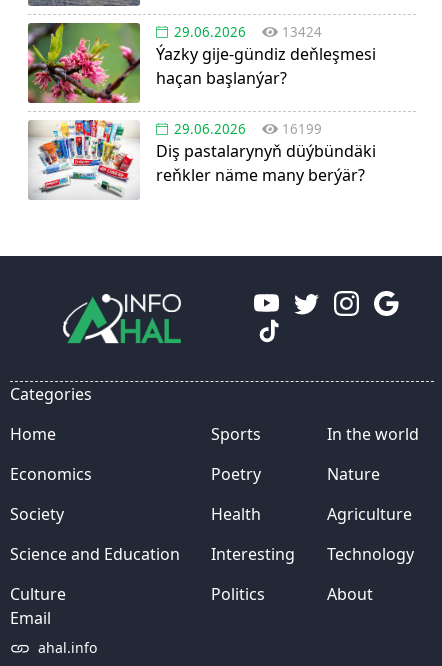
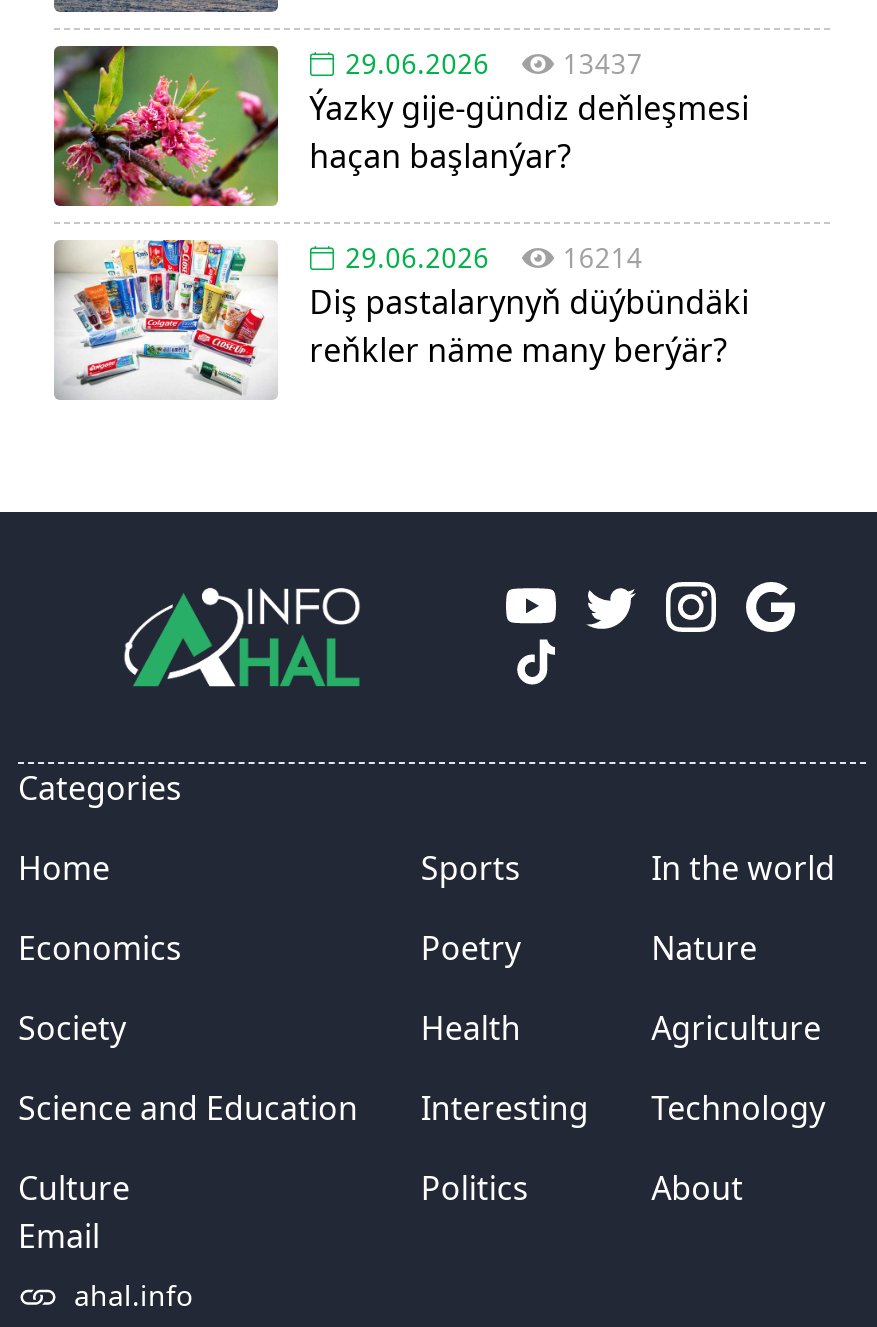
- 13424
+ 13437

- 16199
+ 16214
